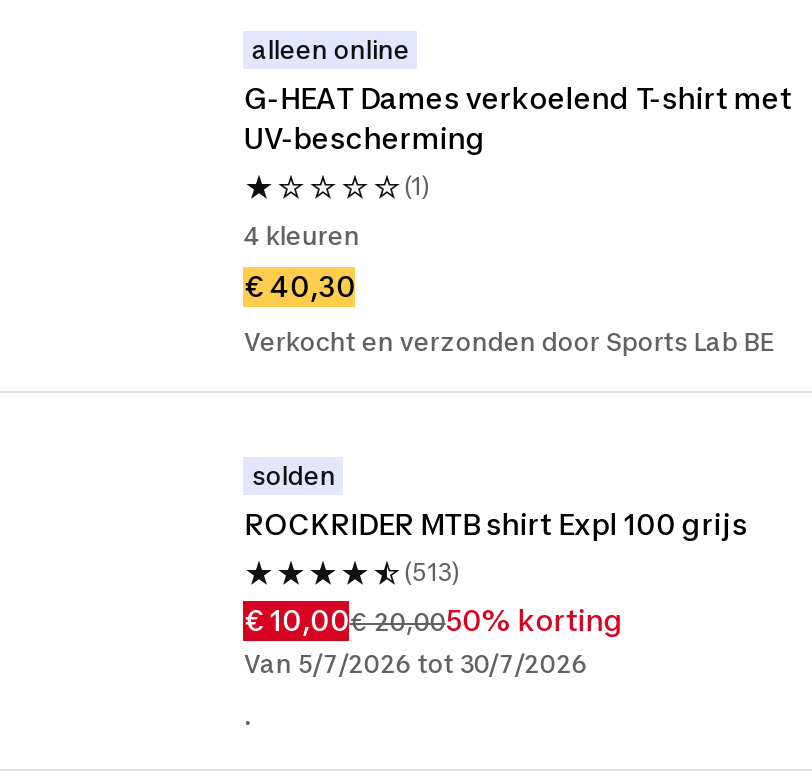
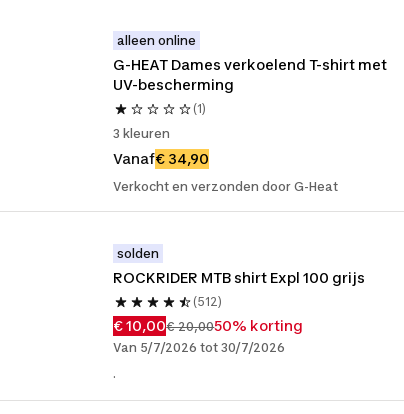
- 4 kleuren
+ 3 kleuren

- € 40,30
+ Vanaf€ 34,90

- Verkocht en verzonden door Sports Lab BE
+ Verkocht en verzonden door G-Heat

- (513)
+ (512)
